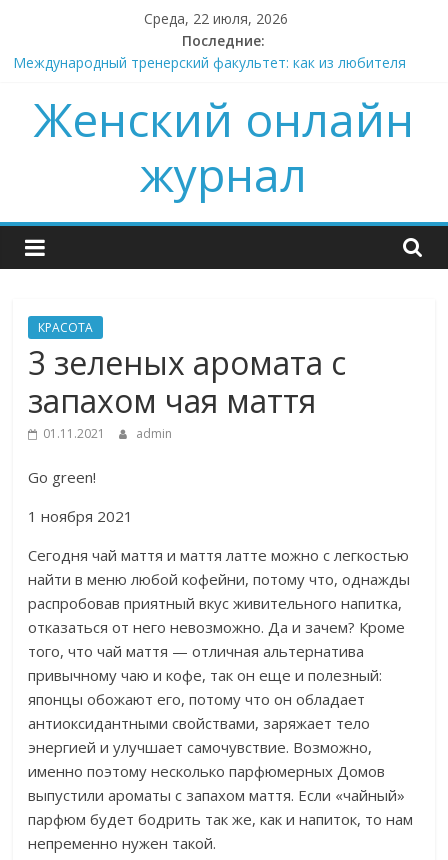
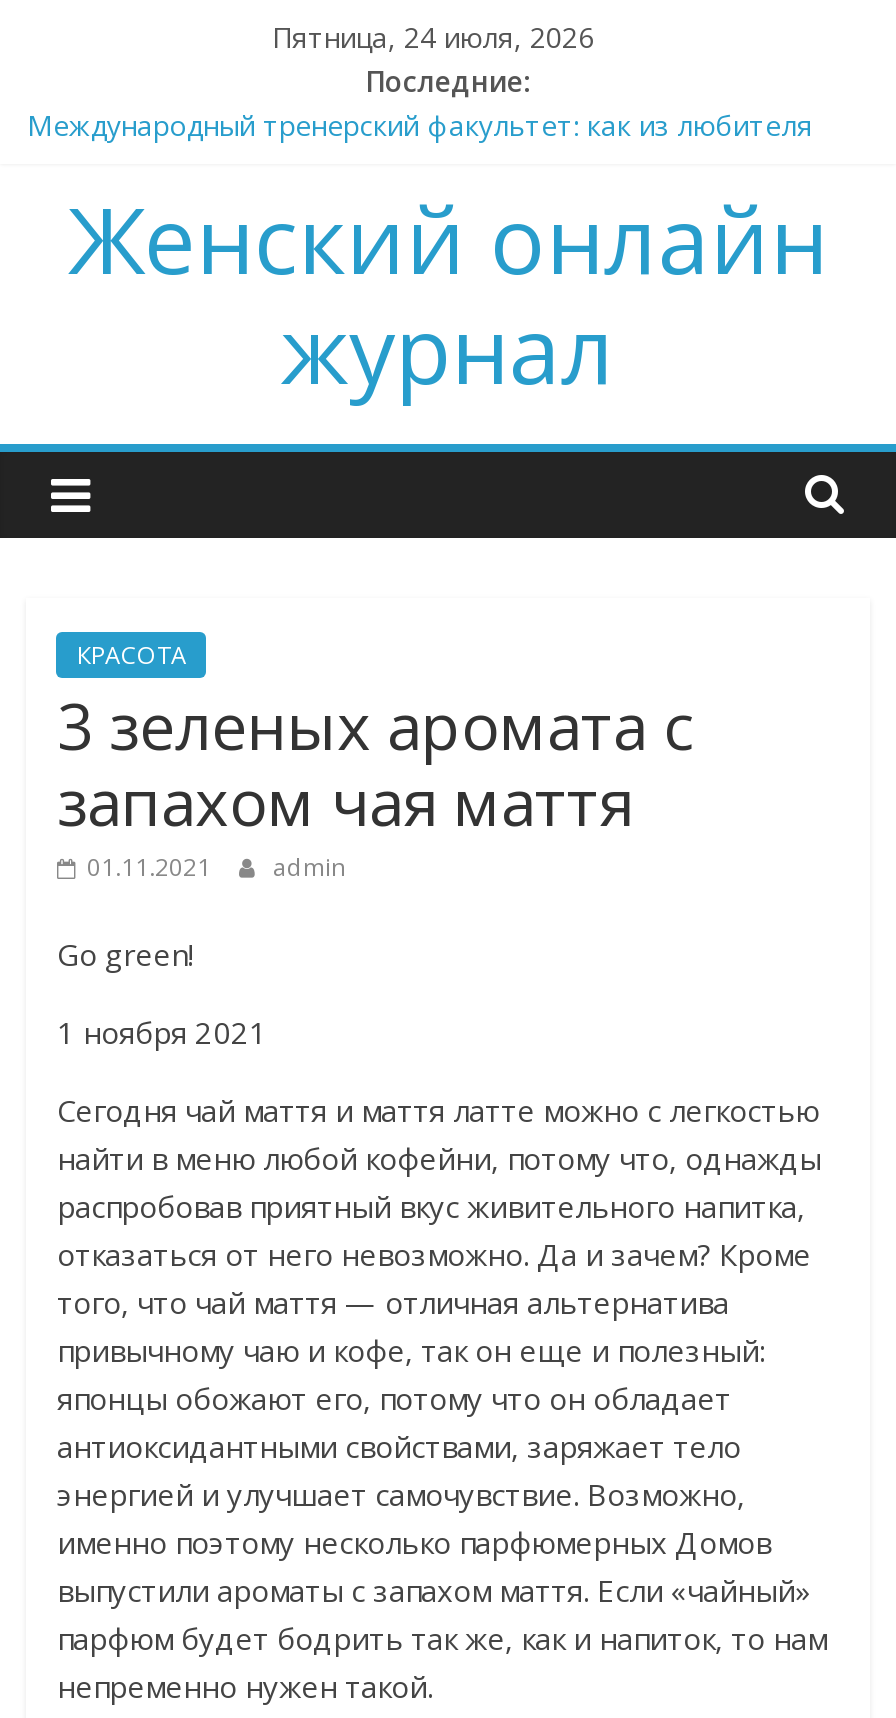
- Среда, 22 июля, 2026
+ Пятница, 24 июля, 2026
